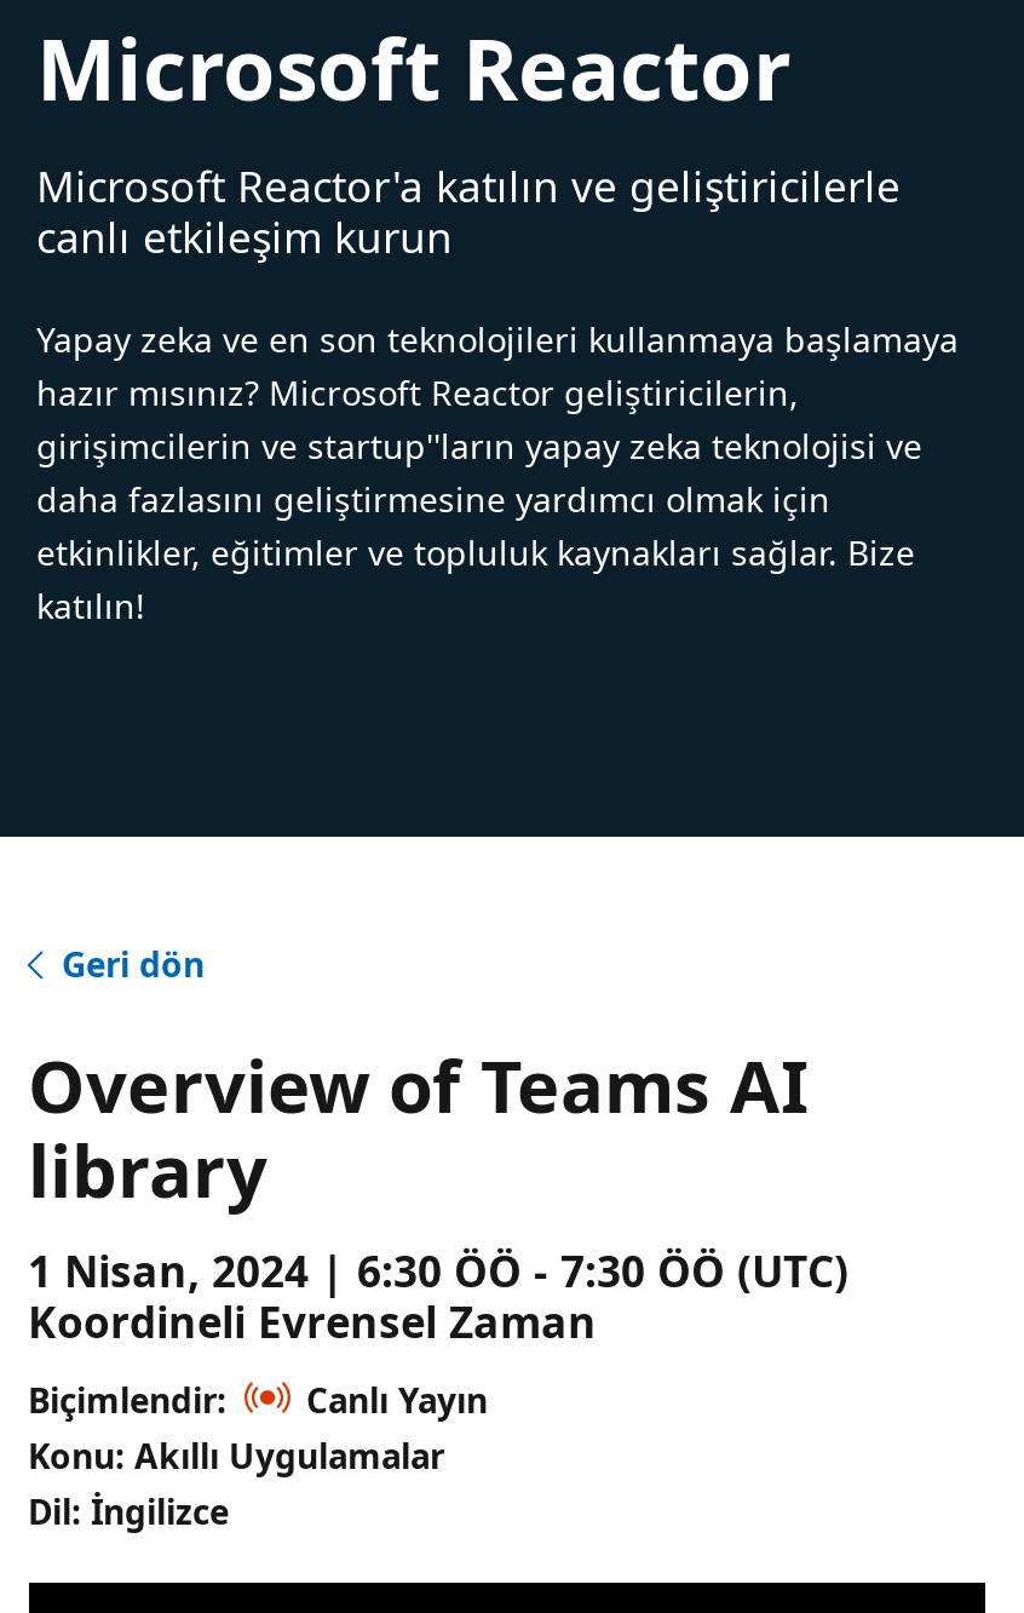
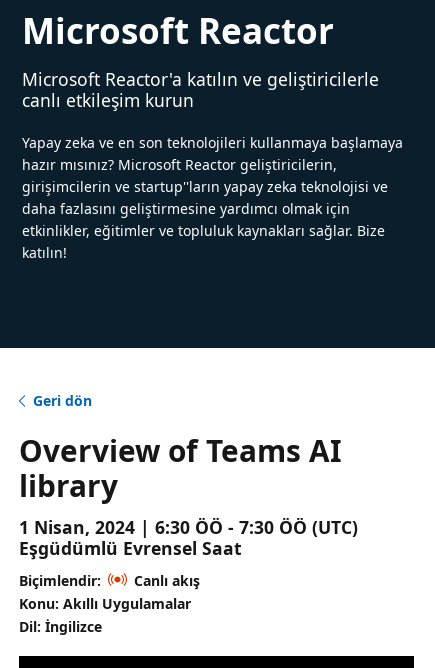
- Koordineli Evrensel Zaman
+ Eşgüdümlü Evrensel Saat

- Canlı Yayın
+ Canlı akış
